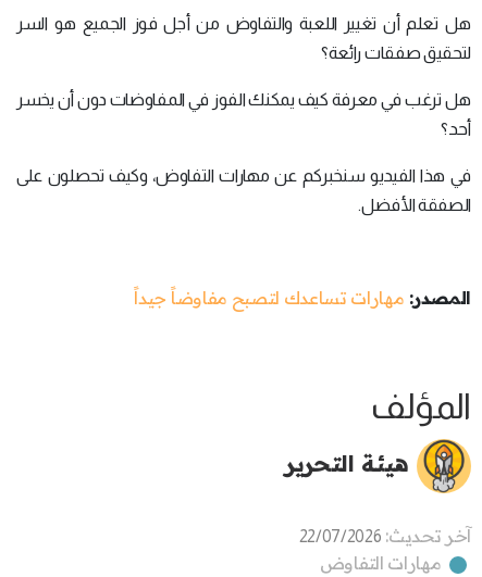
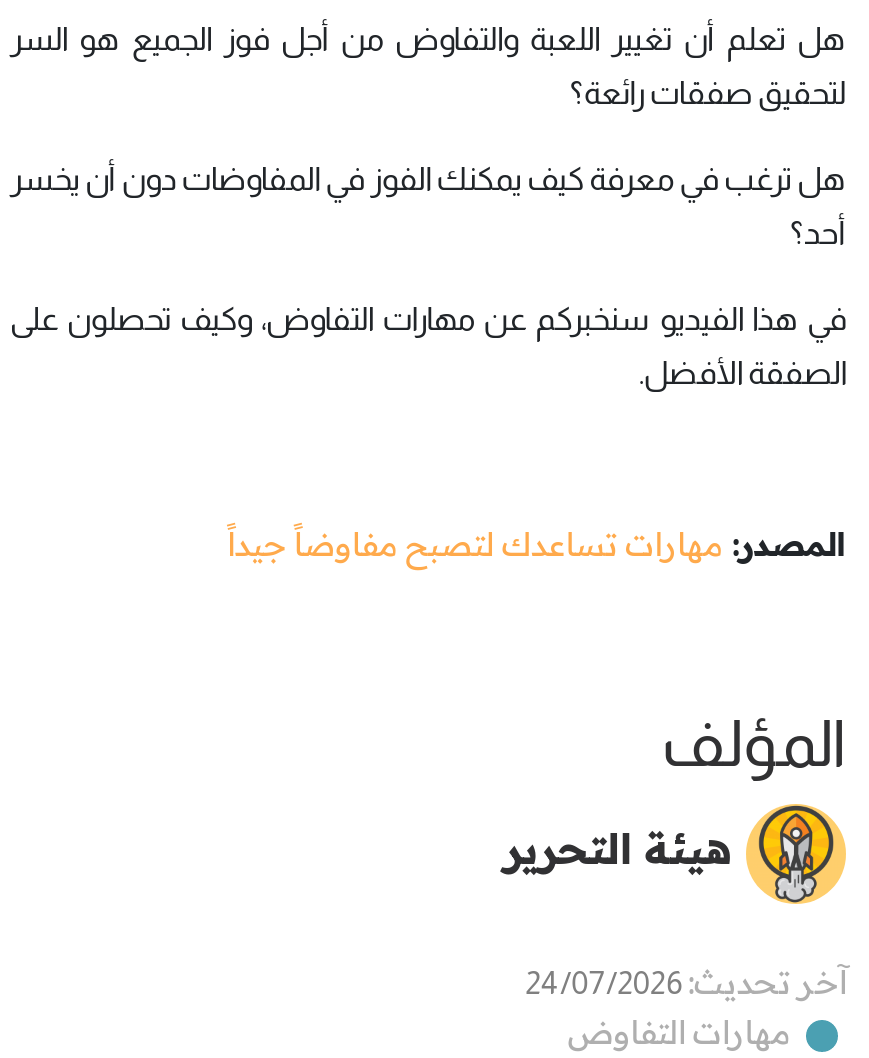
- آخر تحديث: 22/07/2026
+ آخر تحديث: 24/07/2026
